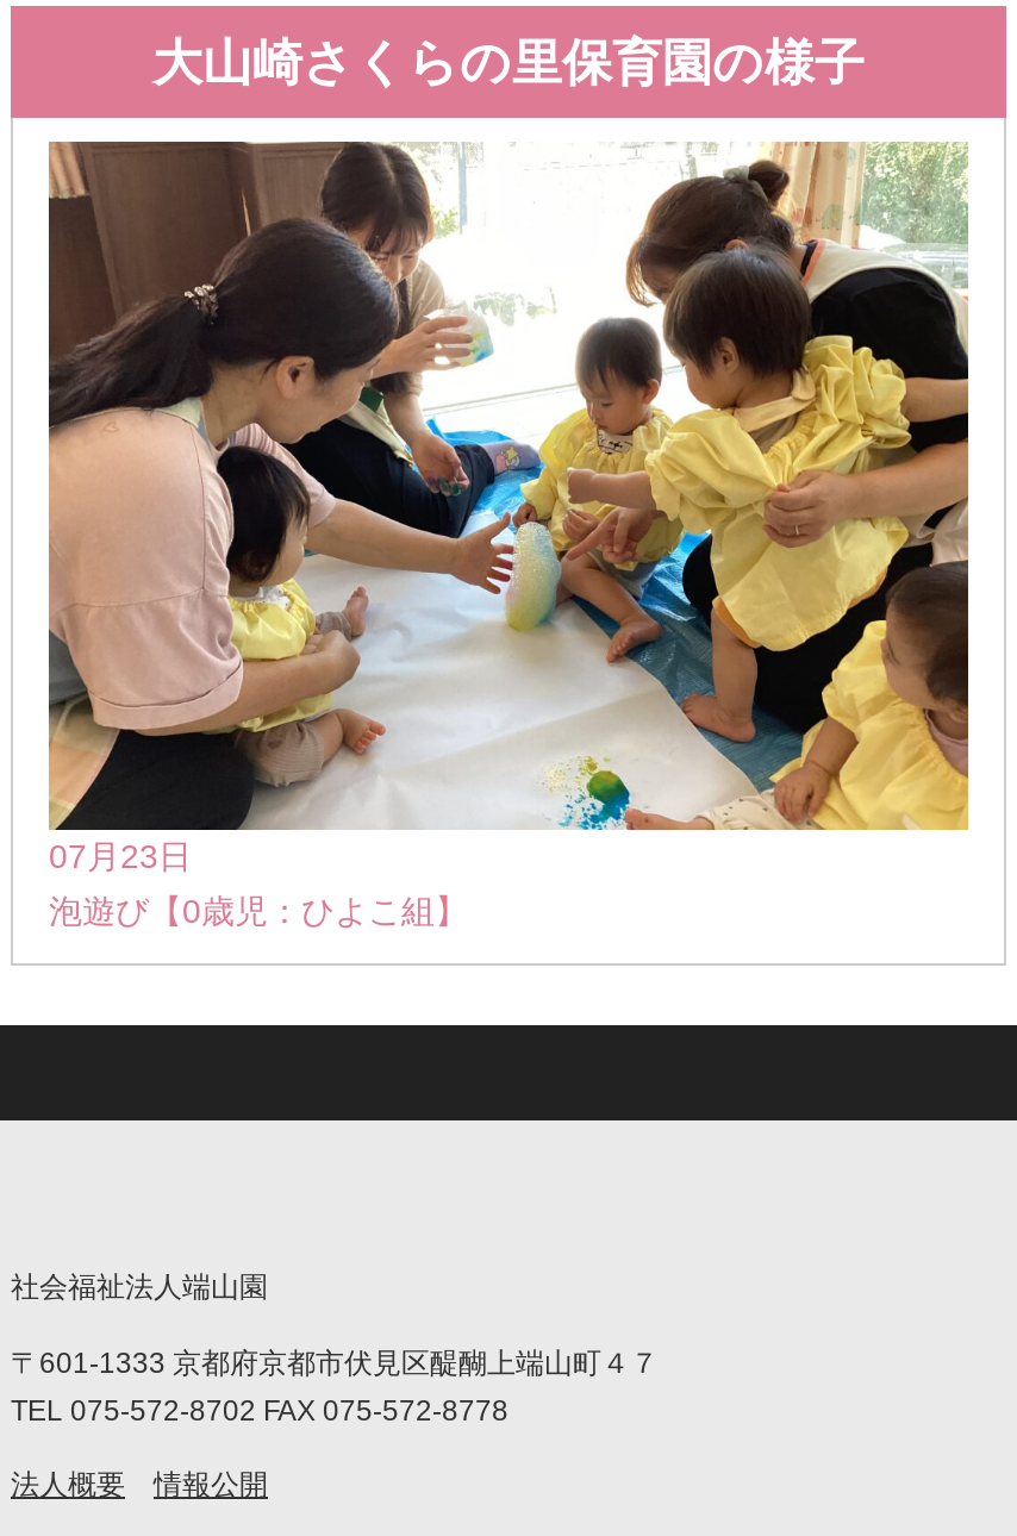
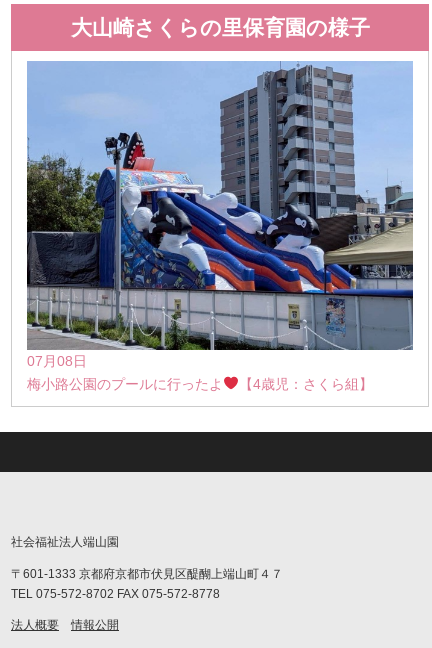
- [image]
- 07月23日
- 泡遊び【0歳児：ひよこ組】
+ [image]
+ 07月08日
+ 梅小路公園のプールに行ったよ
+ 【4歳児：さくら組】
